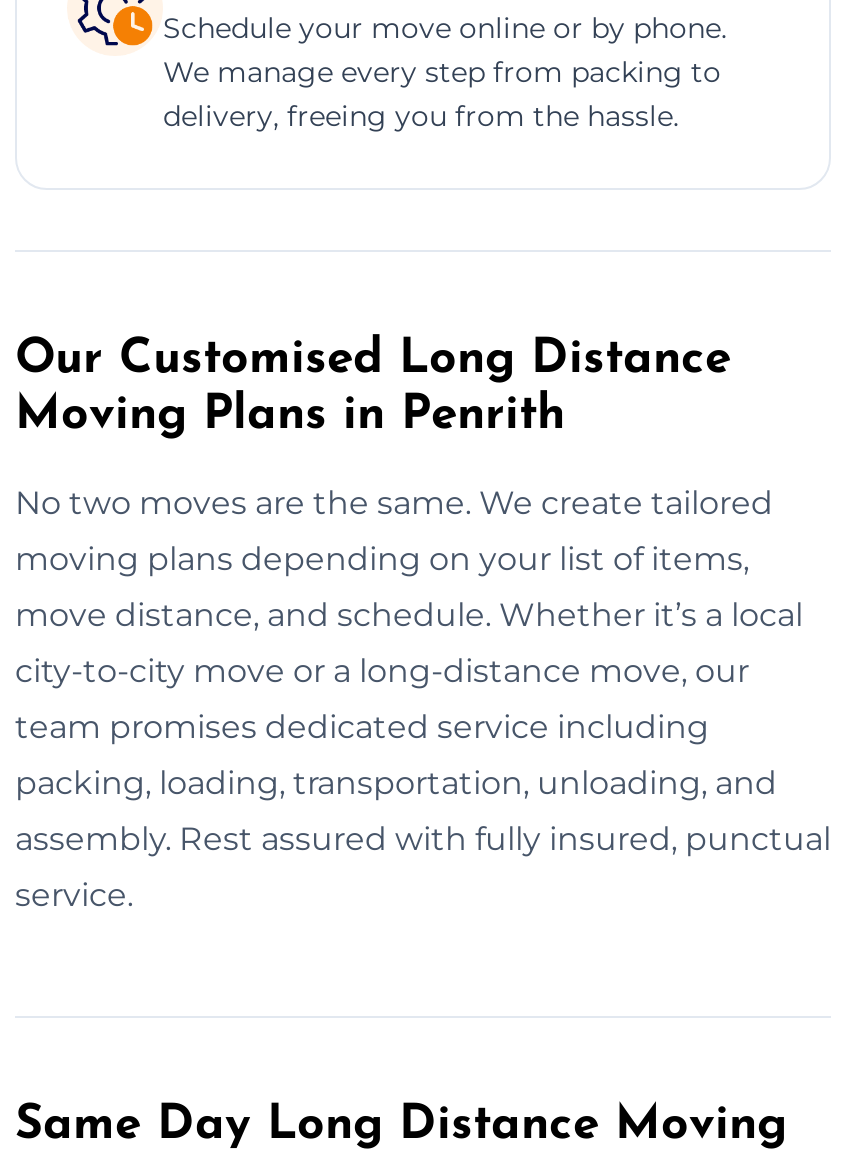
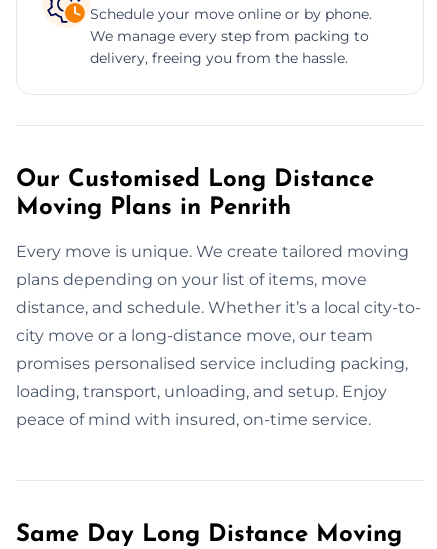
- No two moves are the same. We create tailored
- moving plans depending on your list of items,
- move distance, and schedule. Whether it’s a local
- city-to-city move or a long-distance move, our
- team promises dedicated service including
- packing, loading, transportation, unloading, and
- assembly. Rest assured with fully insured, punctual
- service.
+ Every move is unique. We create tailored moving
+ plans depending on your list of items, move
+ distance, and schedule. Whether it’s a local city-to-
+ city move or a long-distance move, our team
+ promises personalised service including packing,
+ loading, transport, unloading, and setup. Enjoy
+ peace of mind with insured, on-time service.
